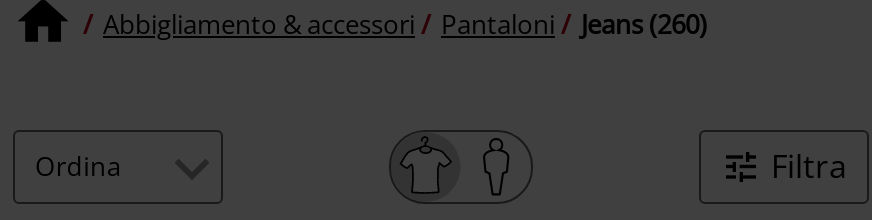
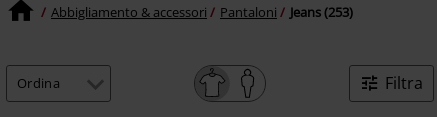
- Abbigliamento & accessori Pantaloni Jeans (260)
+ Abbigliamento & accessori Pantaloni Jeans (253)
